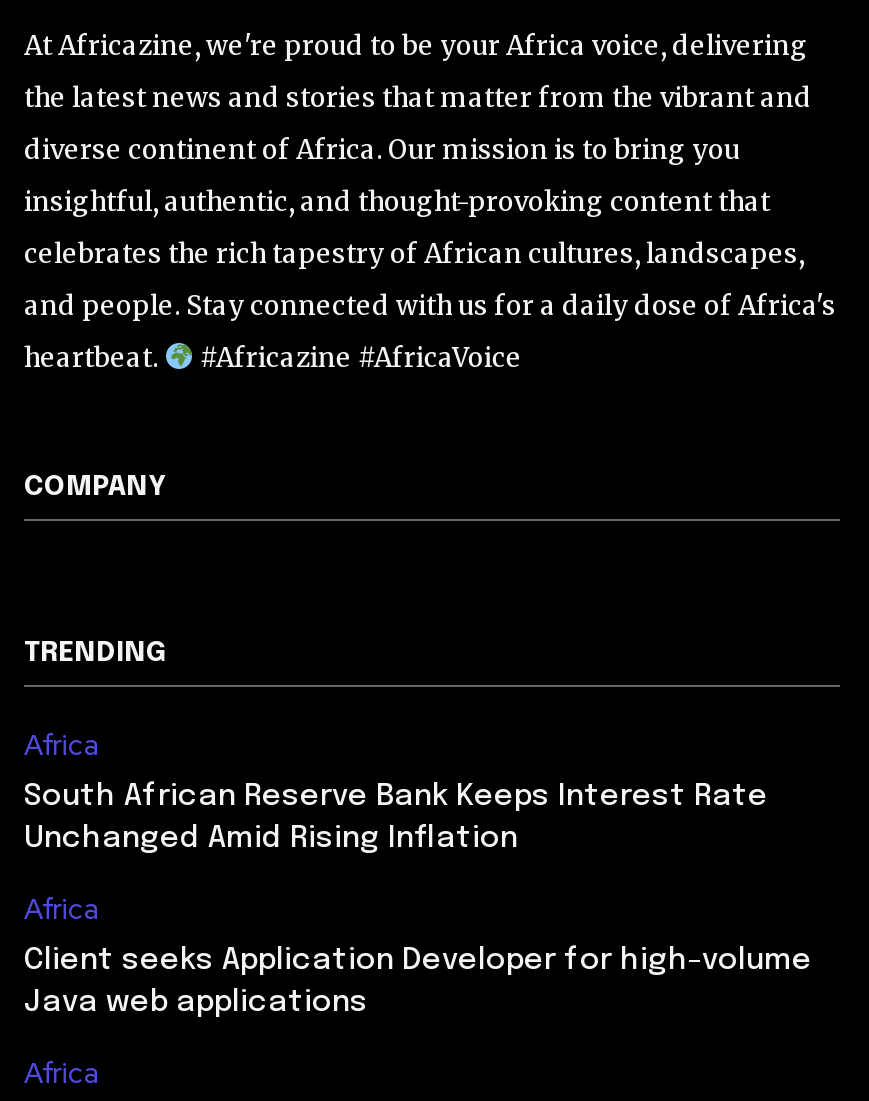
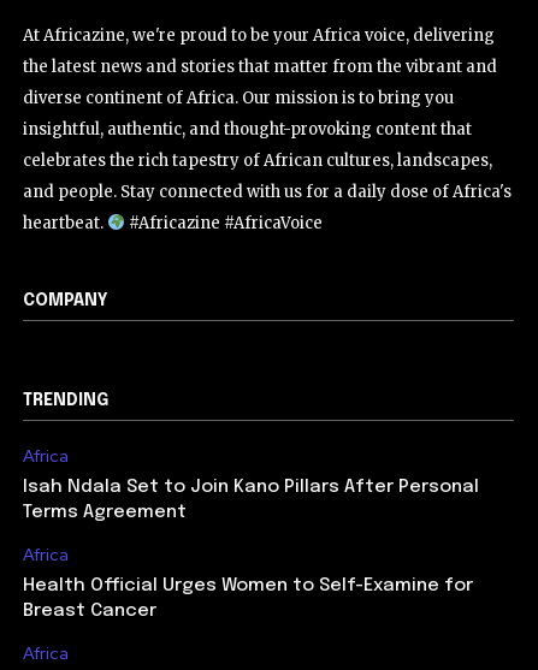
- South African Reserve Bank Keeps Interest Rate
- Unchanged Amid Rising Inflation
+ Isah Ndala Set to Join Kano Pillars After Personal
+ Terms Agreement

- Client seeks Application Developer for high-volume
- Java web applications
+ Health Official Urges Women to Self-Examine for
+ Breast Cancer
